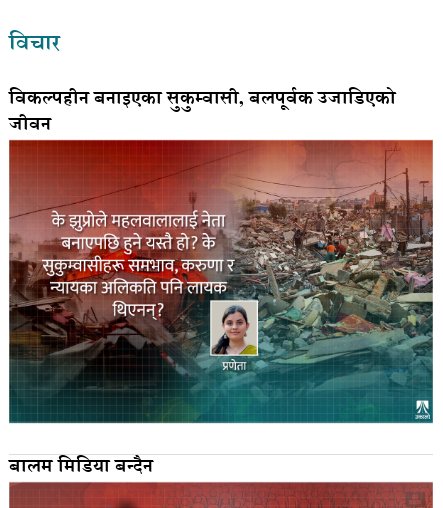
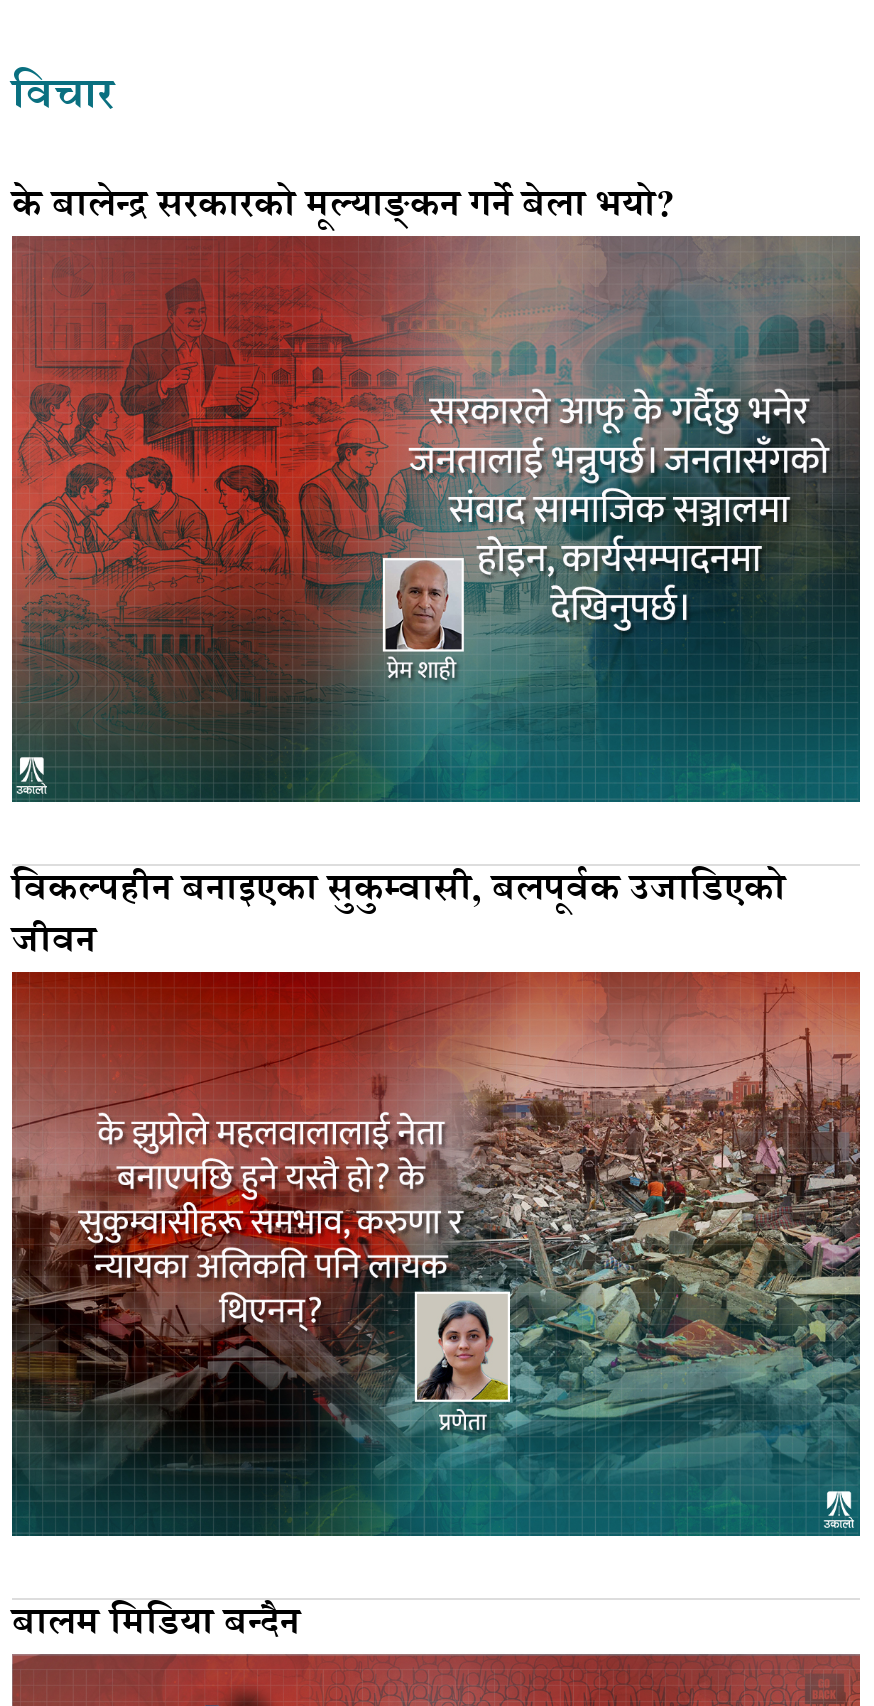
+ [image]
+ के बालेन्द्र सरकारको मूल्याङ्कन गर्ने बेला भयो?
